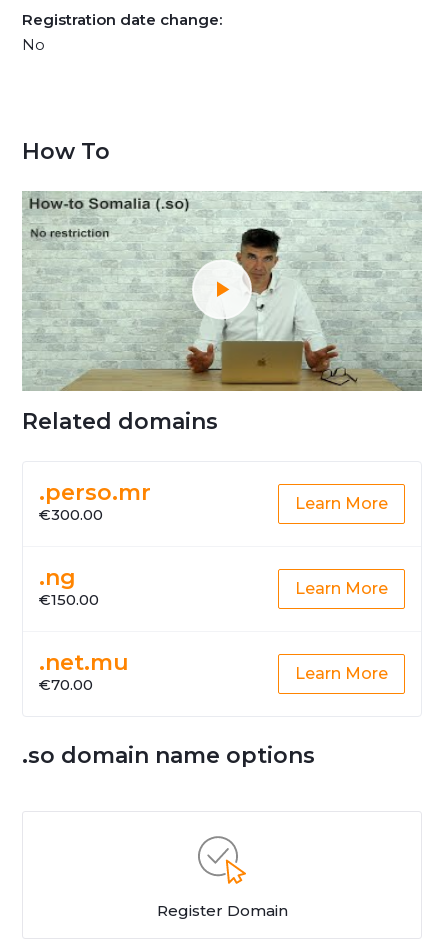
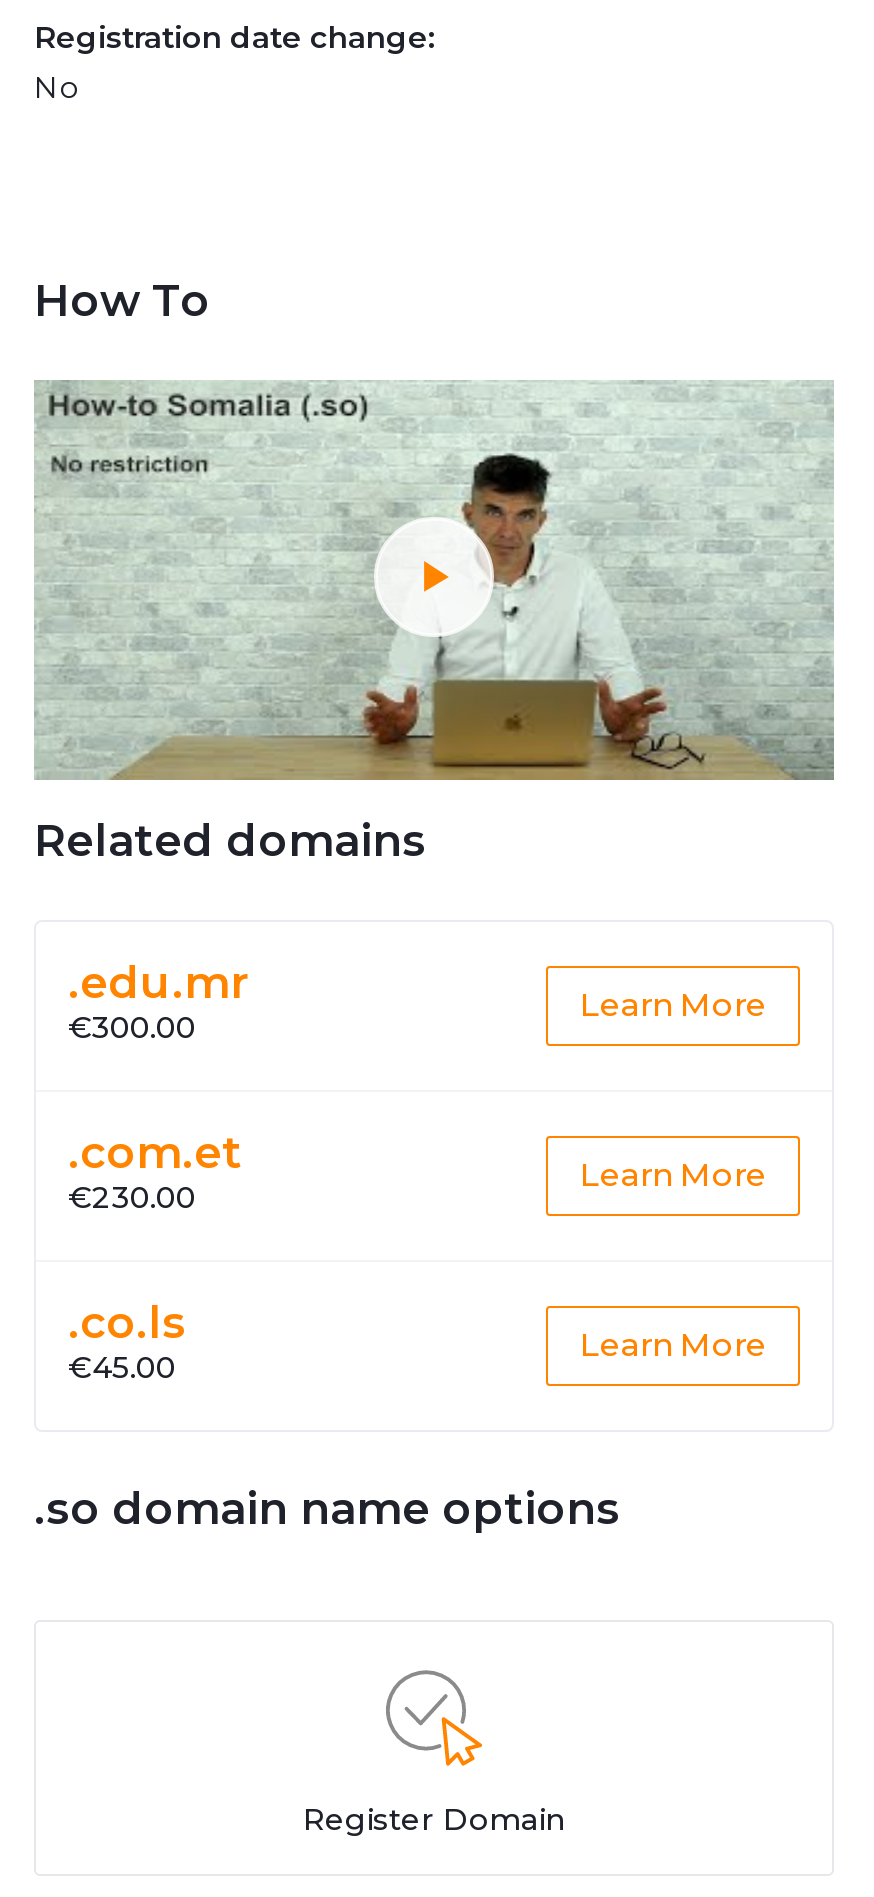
- .perso.mr
+ .edu.mr

- .ng
- €150.00
+ .com.et
+ €230.00

- .net.mu
- €70.00
+ .co.ls
+ €45.00
